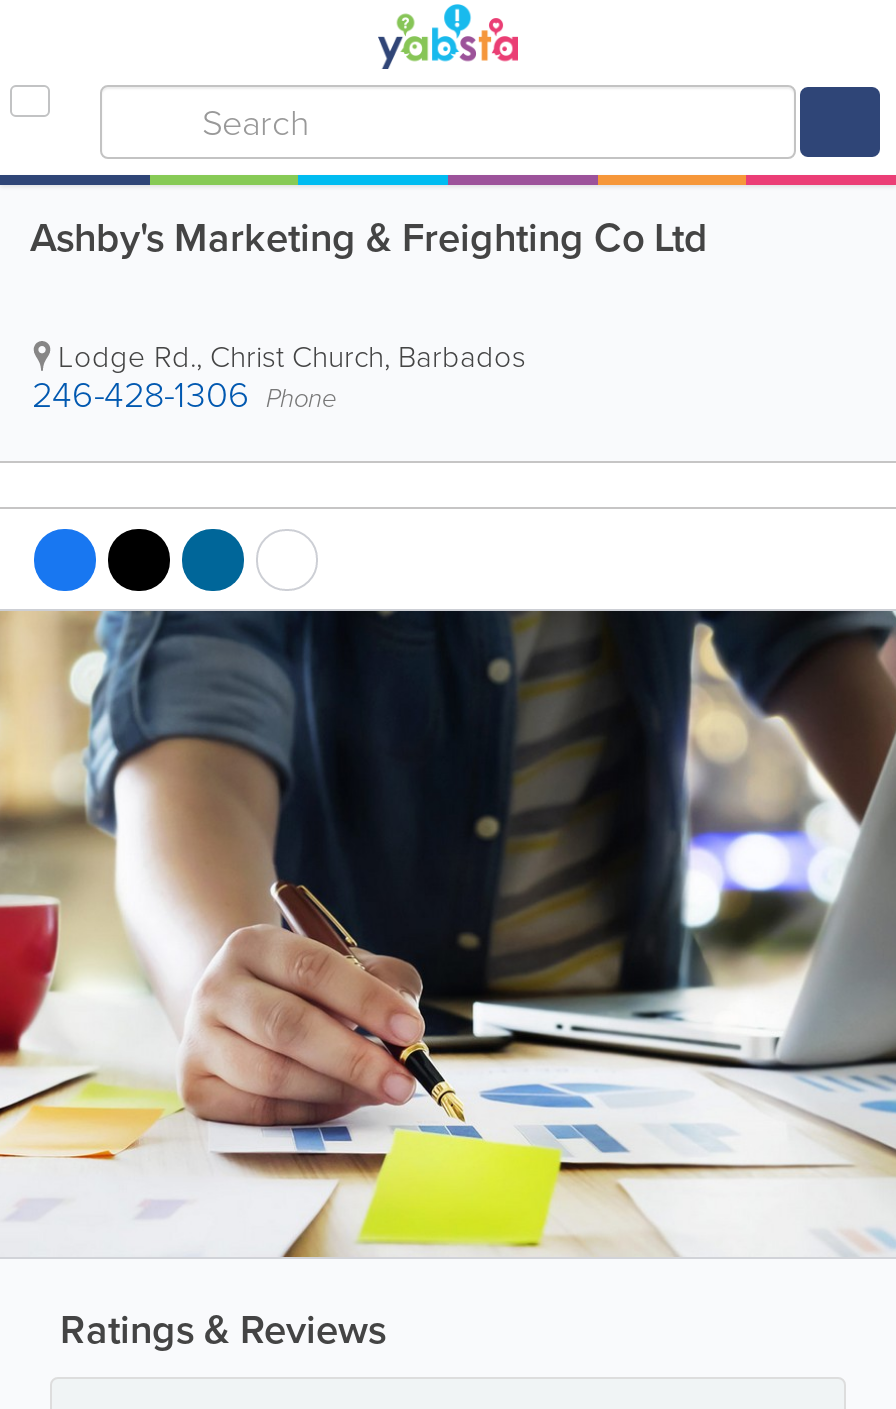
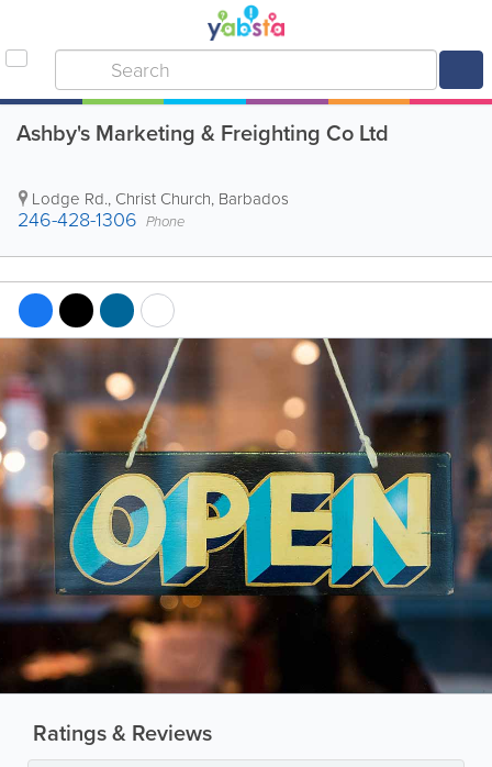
- [image]
+ [image]
